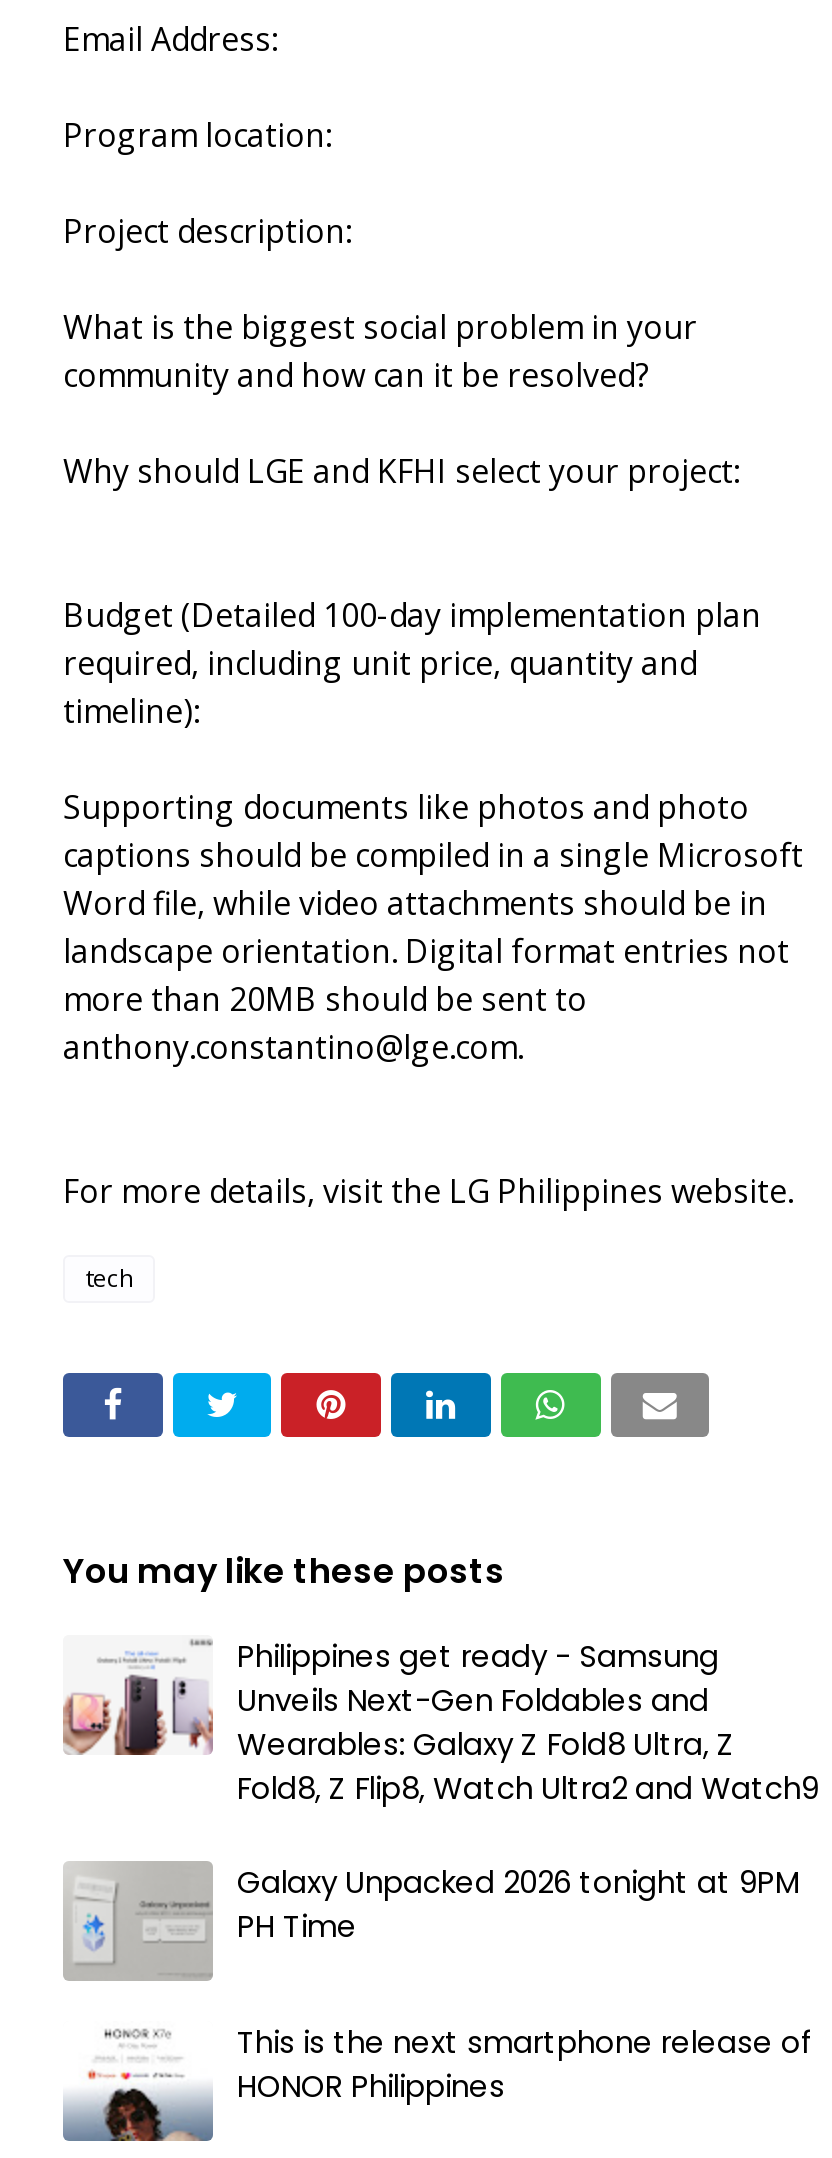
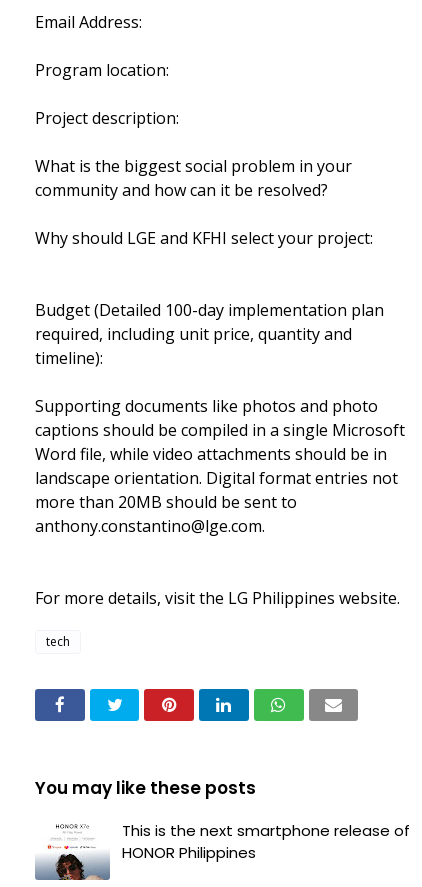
- [image]
- Philippines get ready - Samsung
- Unveils Next-Gen Foldables and
- Wearables: Galaxy Z Fold8 Ultra, Z
- Fold8, Z Flip8, Watch Ultra2 and Watch9
- Galaxy Unpacked 2026 tonight at 9PM
- PH Time

- [image]
